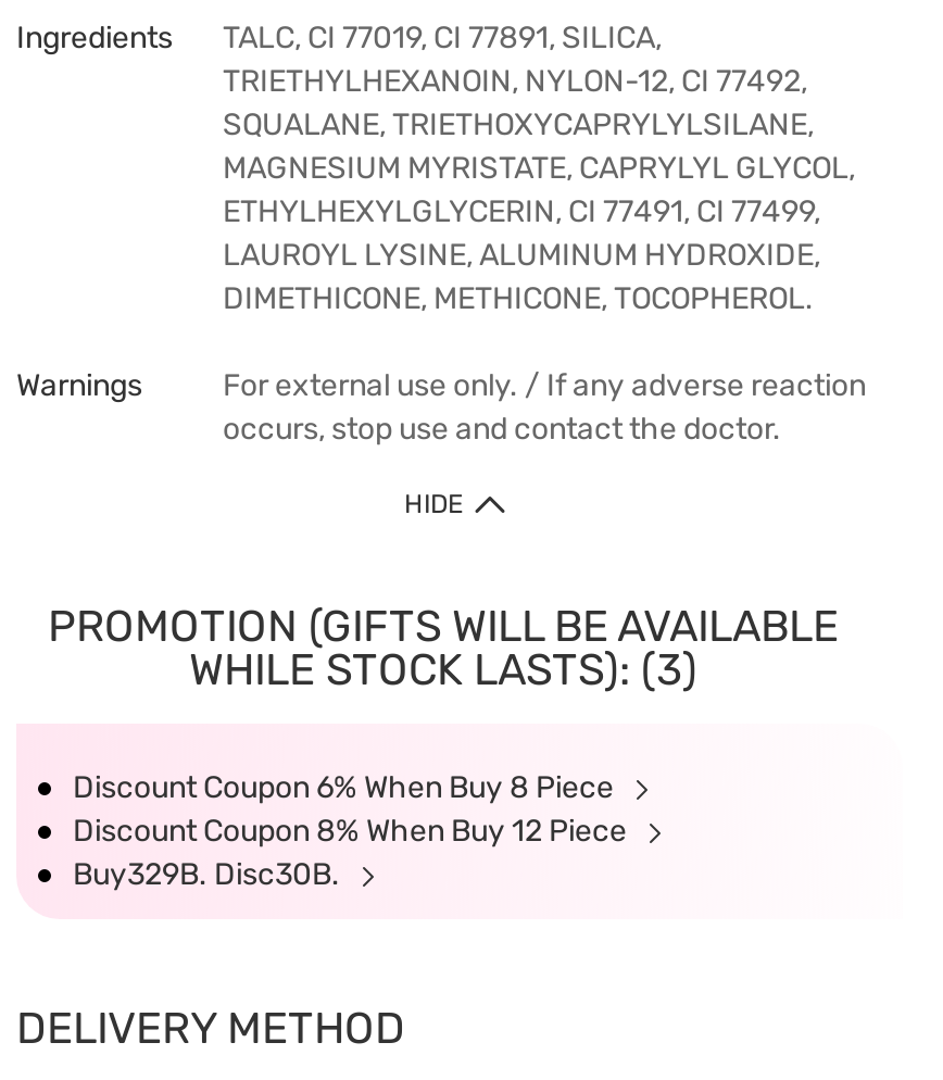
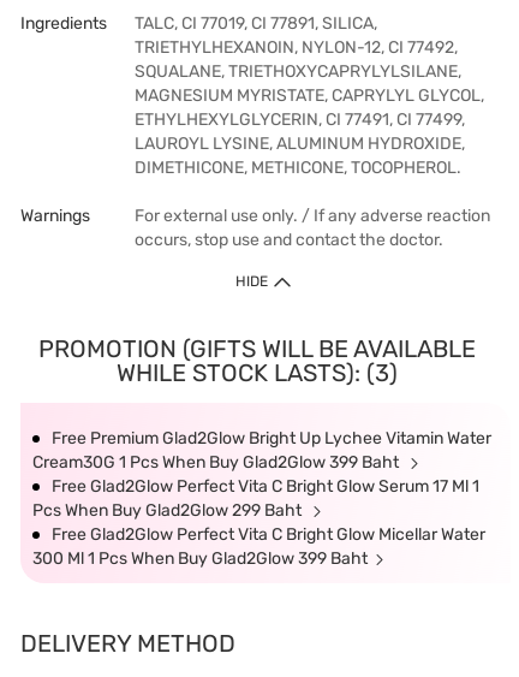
- Discount Coupon 6% When Buy 8 Piece
- Discount Coupon 8% When Buy 12 Piece
- Buy329B. Disc30B.
+ Free Premium Glad2Glow Bright Up Lychee Vitamin Water
+ Cream30G 1 Pcs When Buy Glad2Glow 399 Baht
+ Free Glad2Glow Perfect Vita C Bright Glow Serum 17 Ml 1
+ Pcs When Buy Glad2Glow 299 Baht
+ Free Glad2Glow Perfect Vita C Bright Glow Micellar Water
+ 300 Ml 1 Pcs When Buy Glad2Glow 399 Baht
